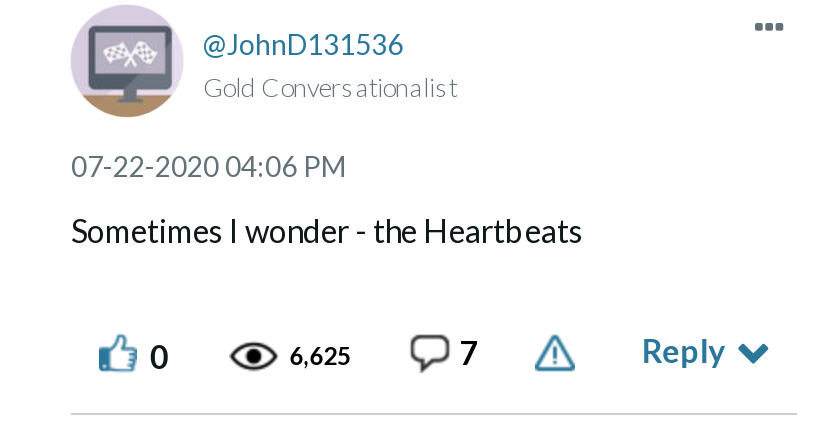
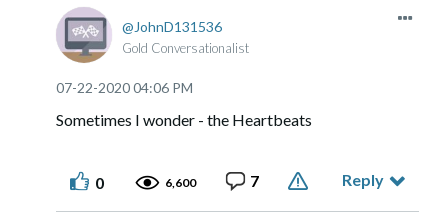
- 6,625
+ 6,600
